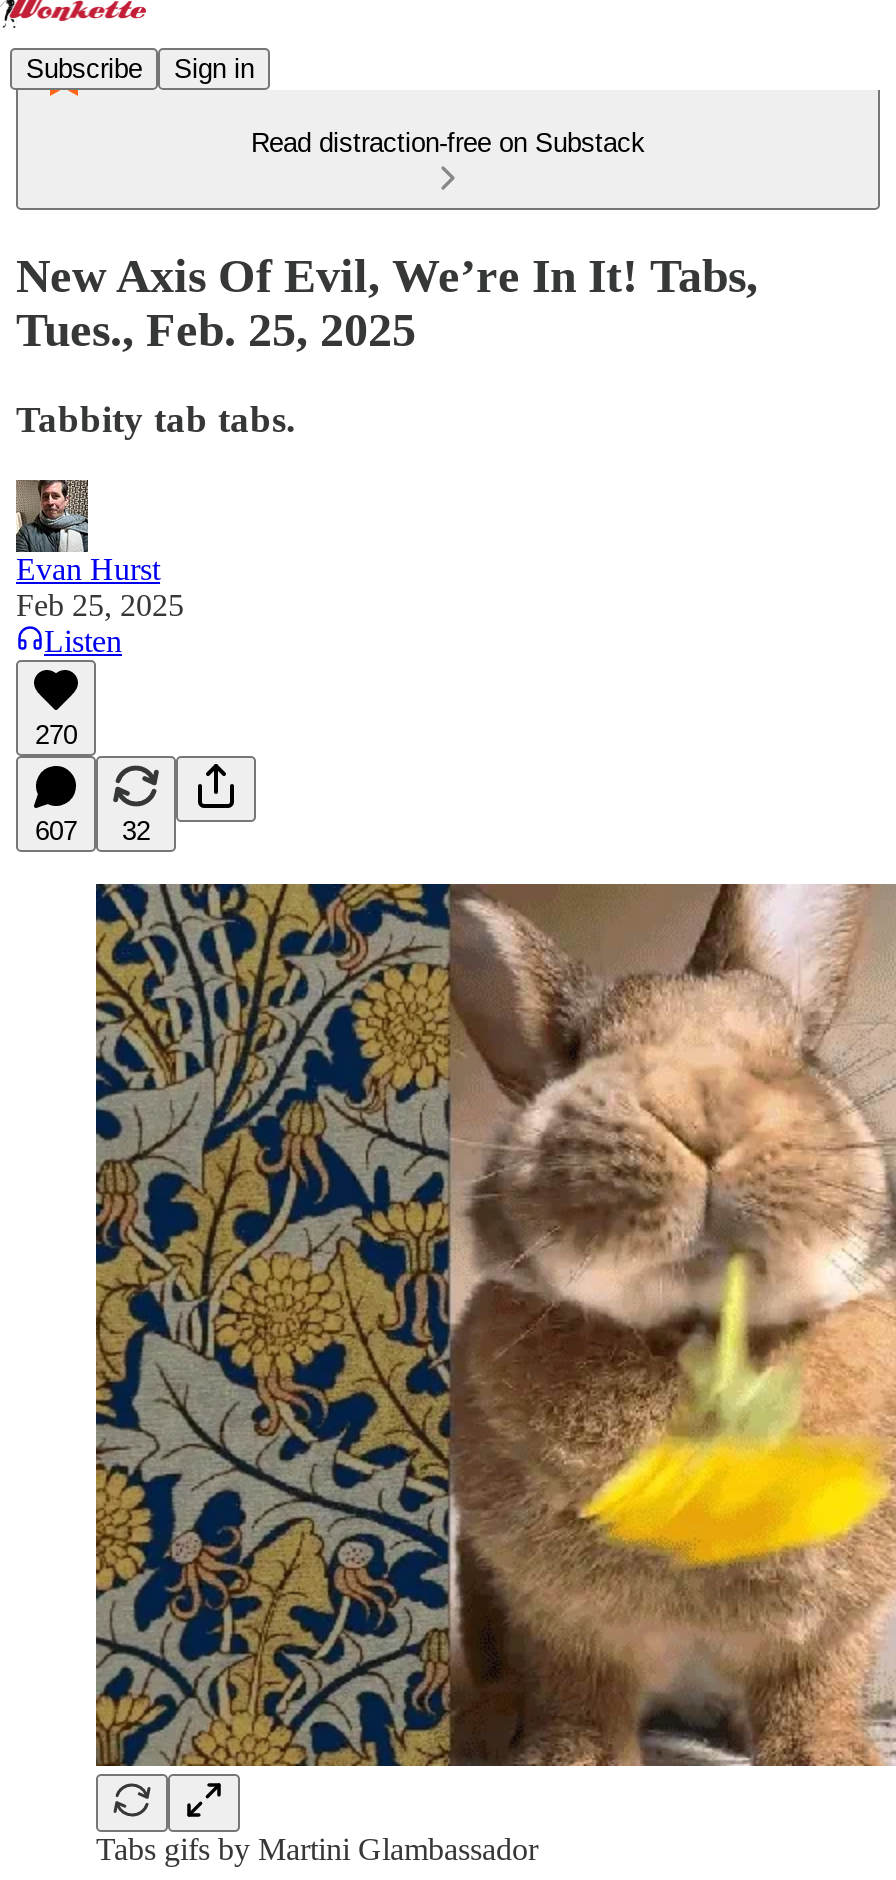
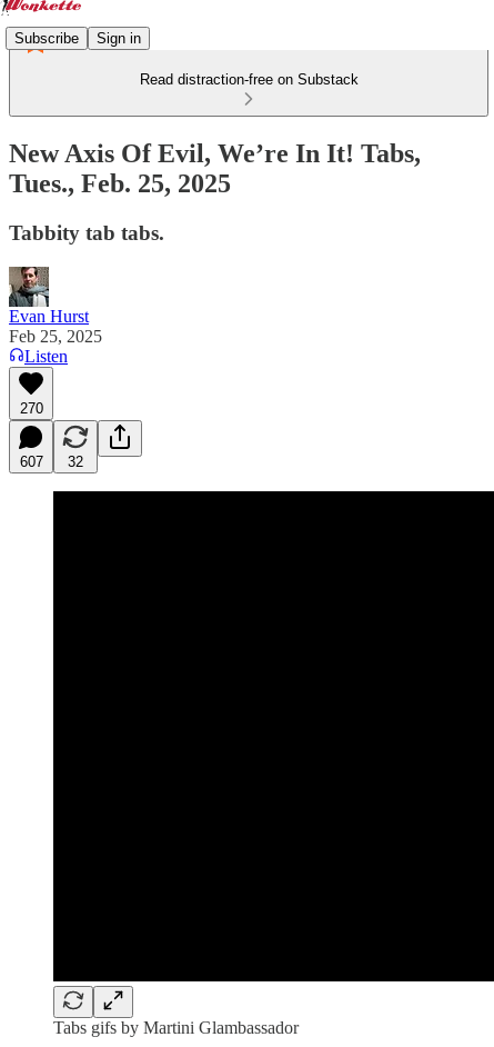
- [image]
